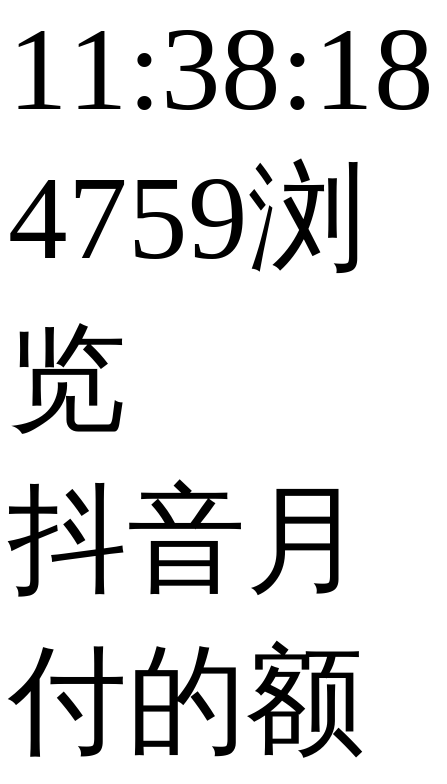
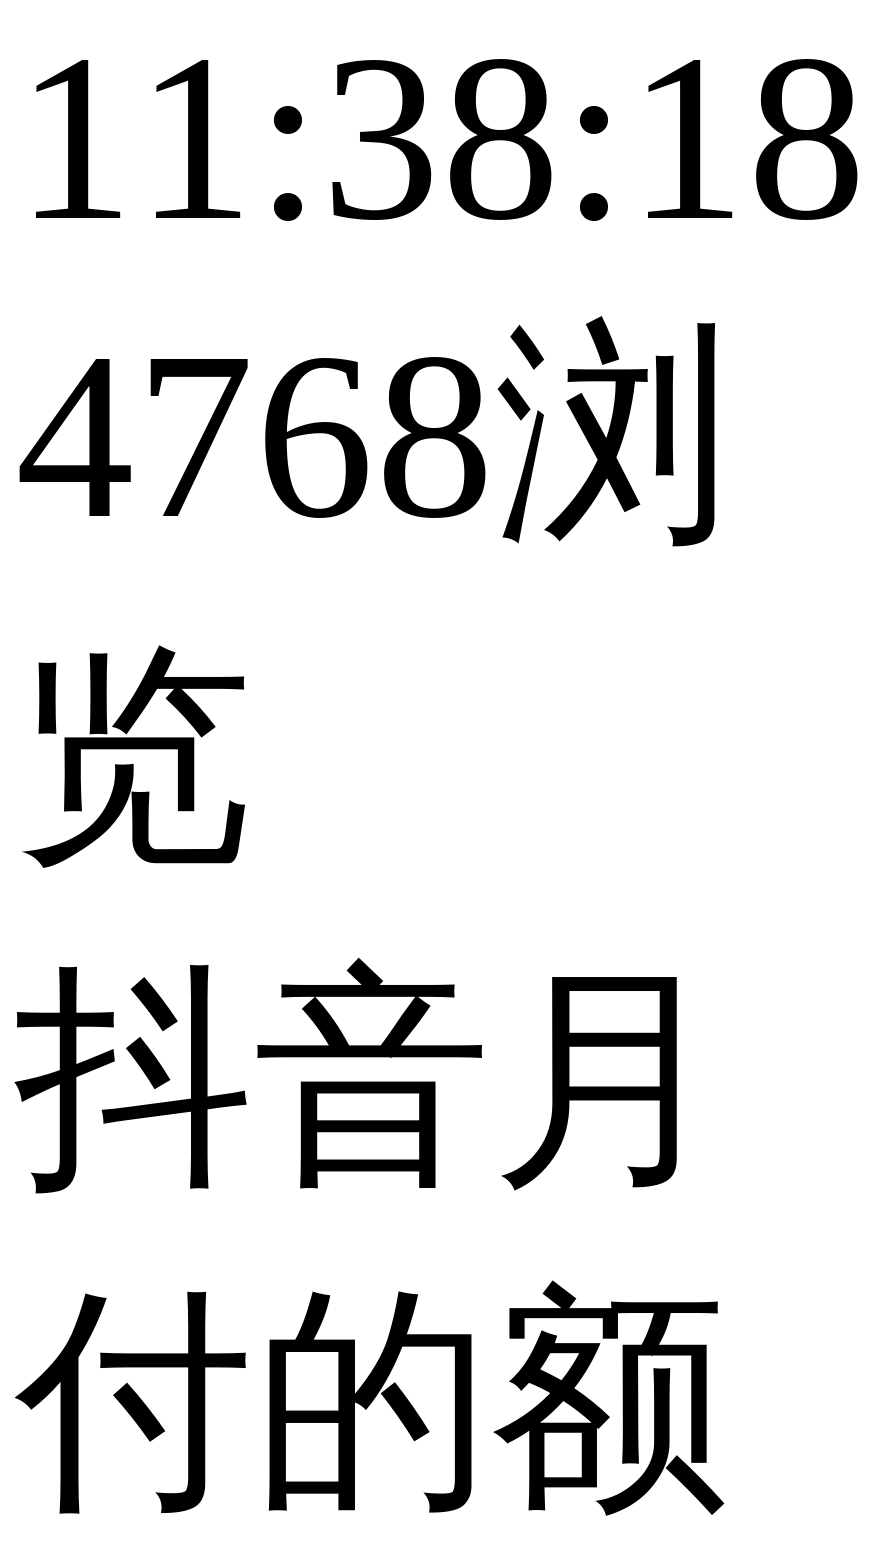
- 4759浏
+ 4768浏
